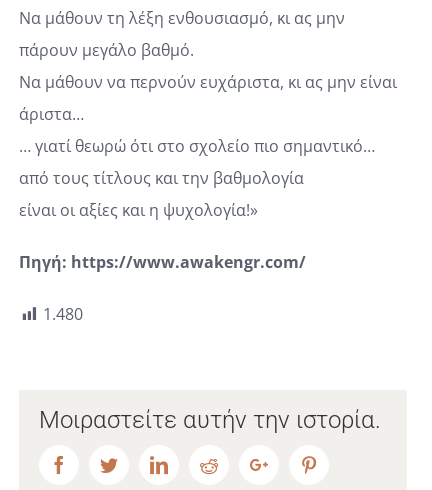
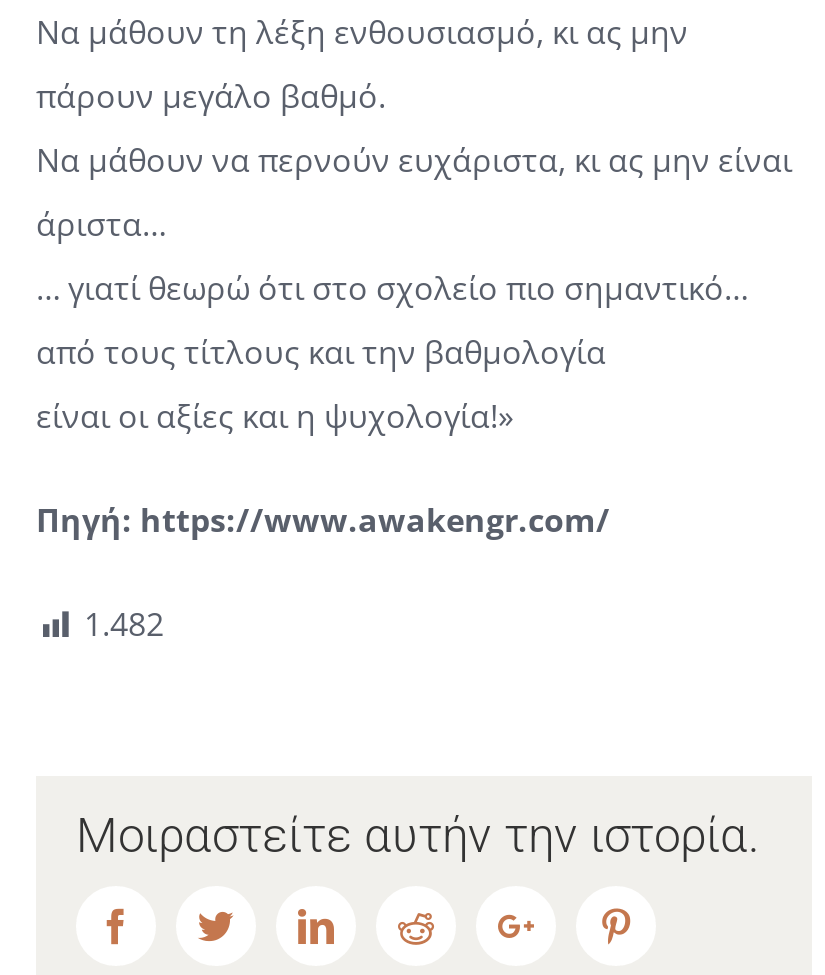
- 1.480
+ 1.482
